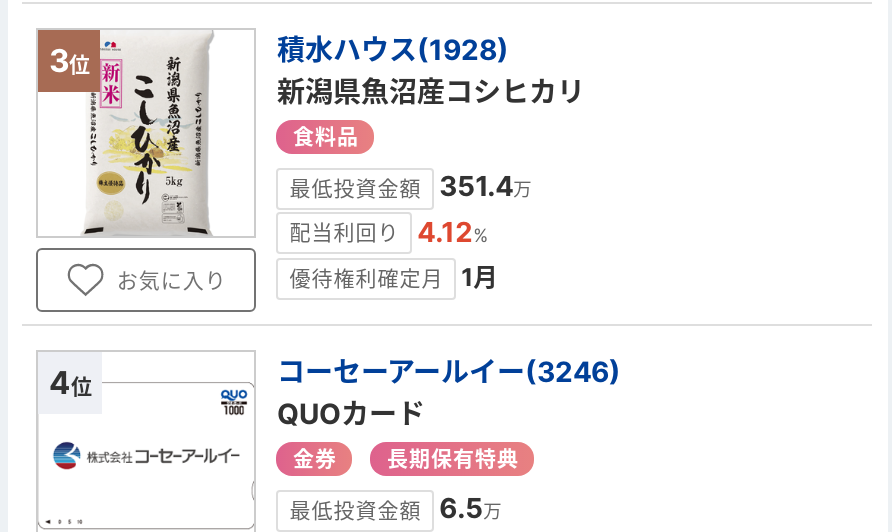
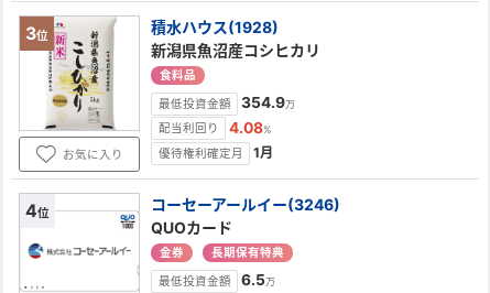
- 最低投資金額 351.4万
+ 最低投資金額 354.9万

- 配当利回り 4.12%
+ 配当利回り 4.08%
